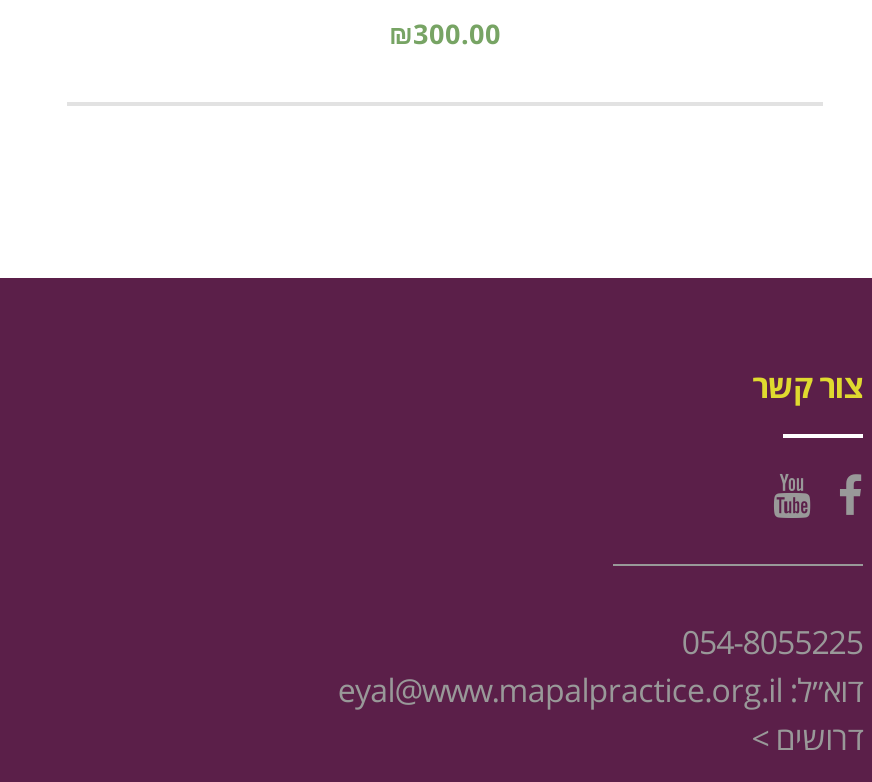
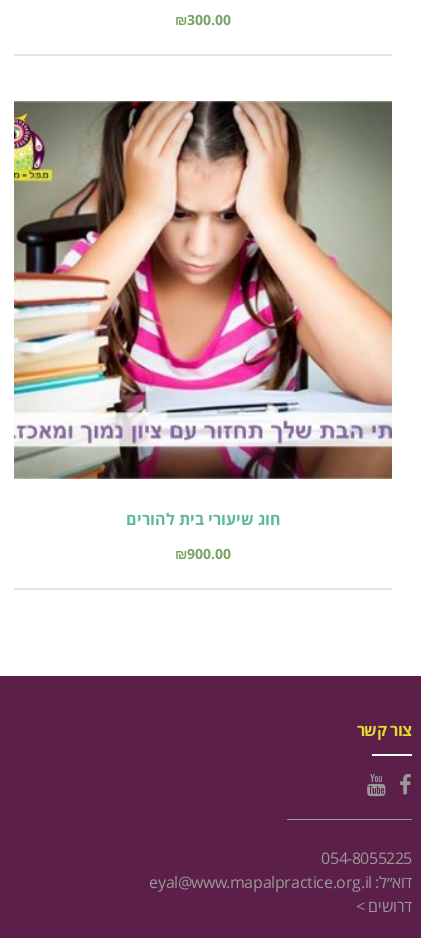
+ [image]
+ חוג שיעורי בית להורים
+ ₪900.00
